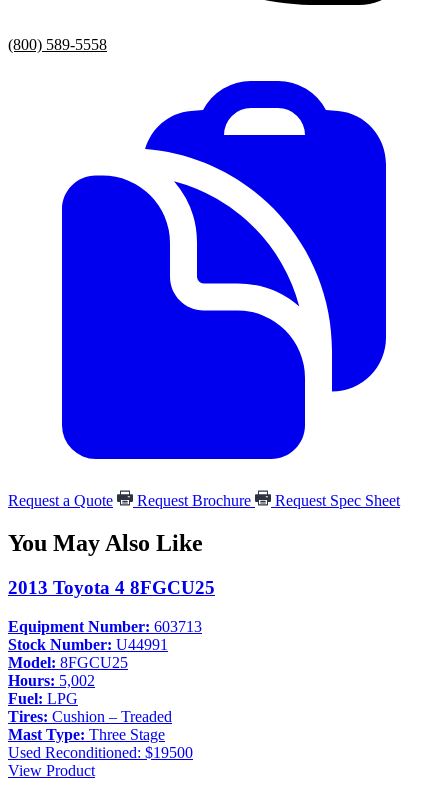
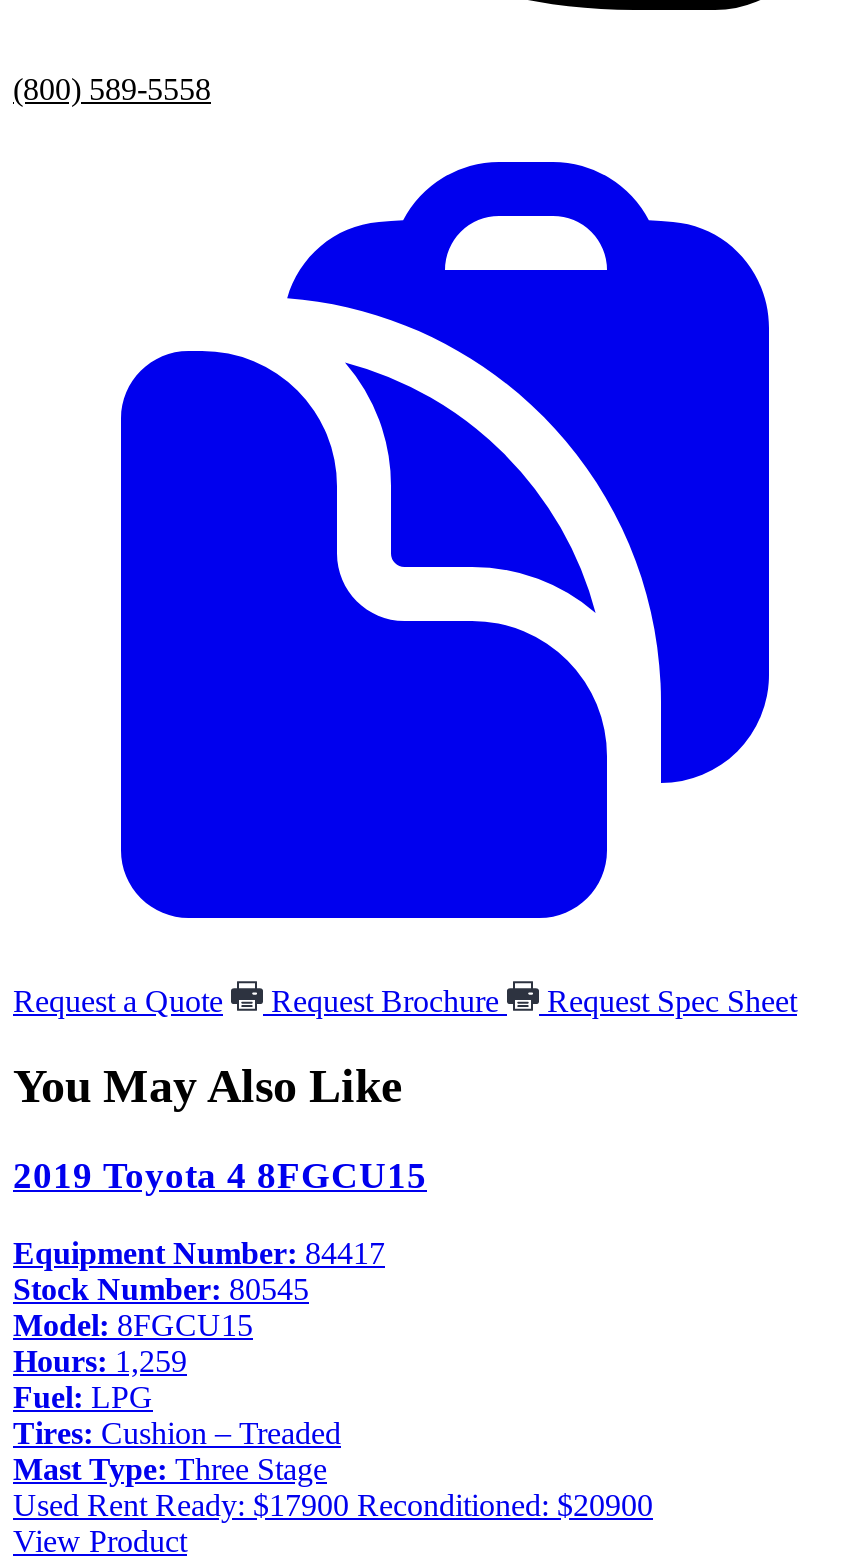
- 2013 Toyota 4 8FGCU25
+ 2019 Toyota 4 8FGCU15

- Equipment Number: 603713
+ Equipment Number: 84417

- Stock Number: U44991
+ Stock Number: 80545

- Model: 8FGCU25
+ Model: 8FGCU15

- Hours: 5,002
+ Hours: 1,259

- Used Reconditioned: $19500
+ Used Rent Ready: $17900 Reconditioned: $20900
